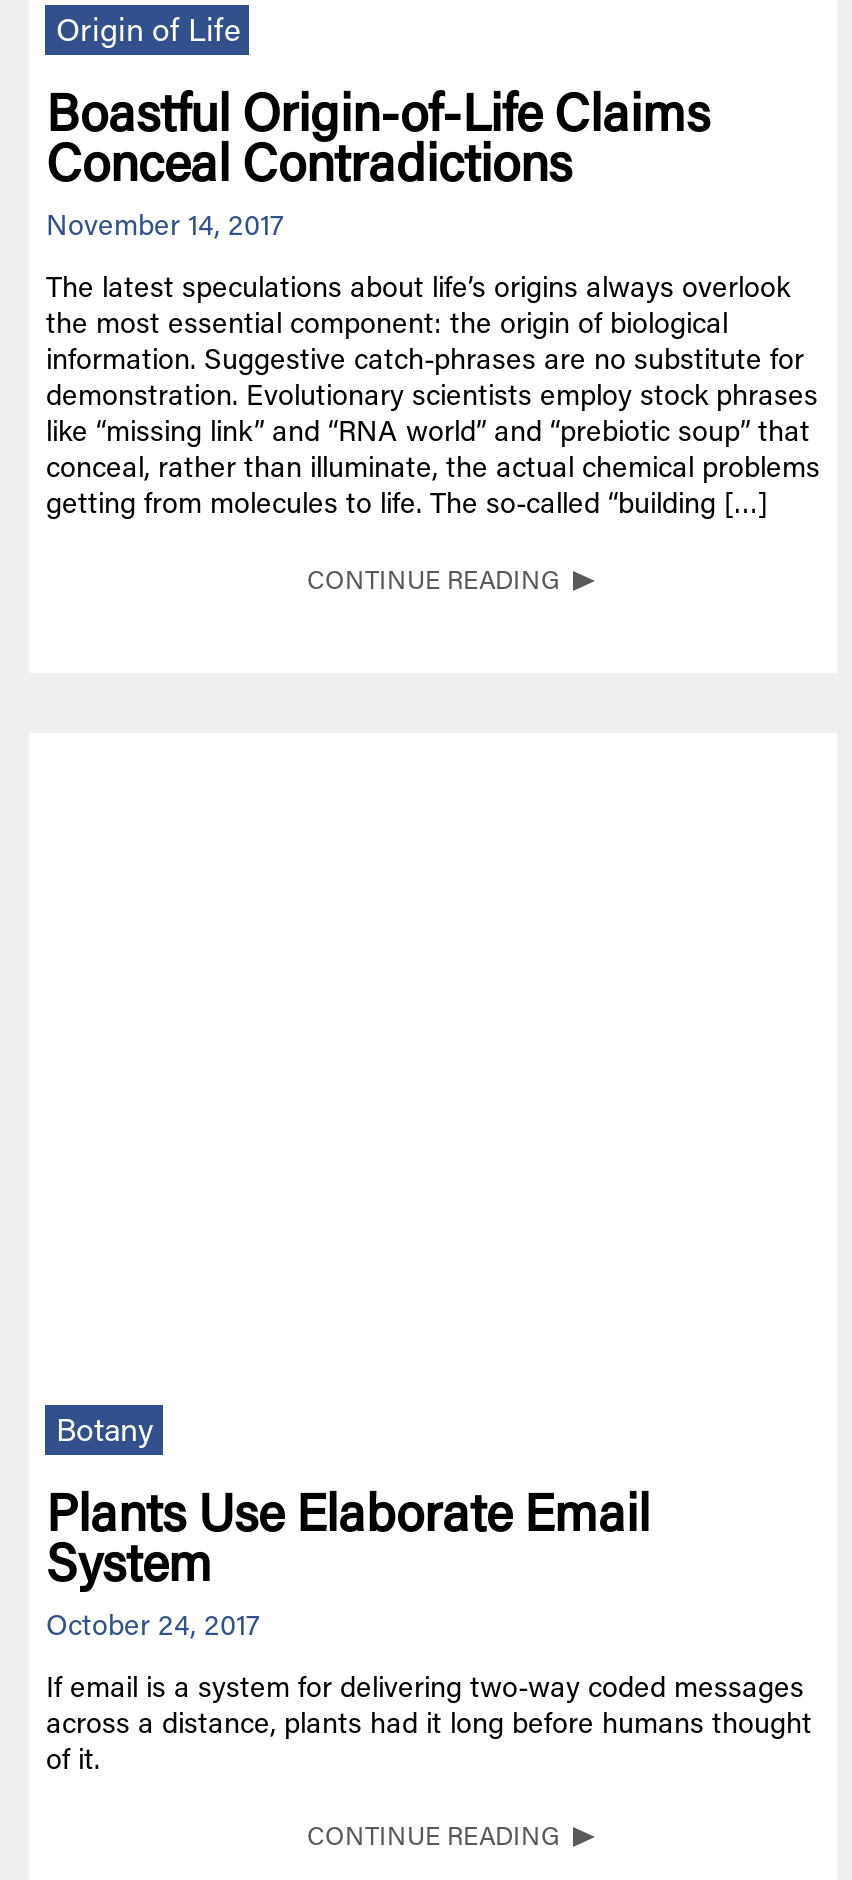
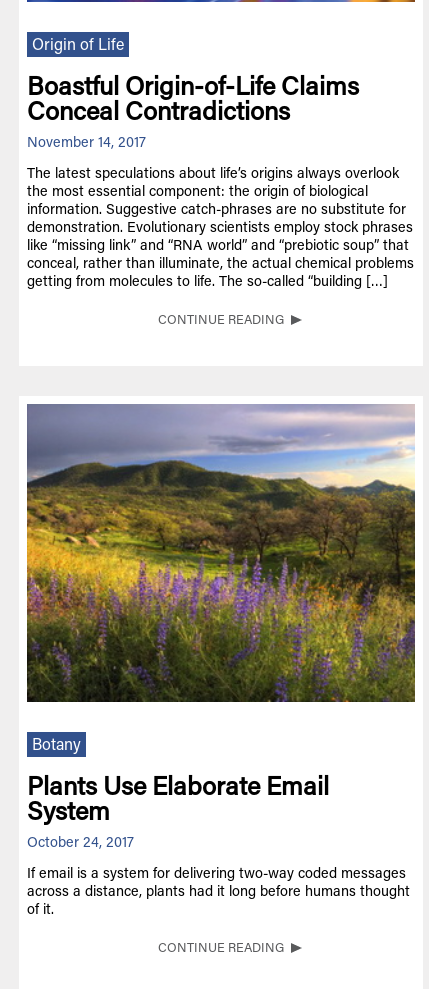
+ [image]
